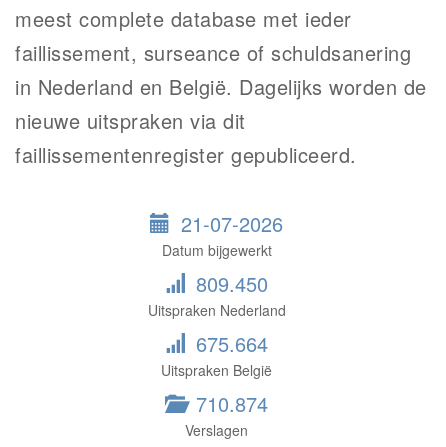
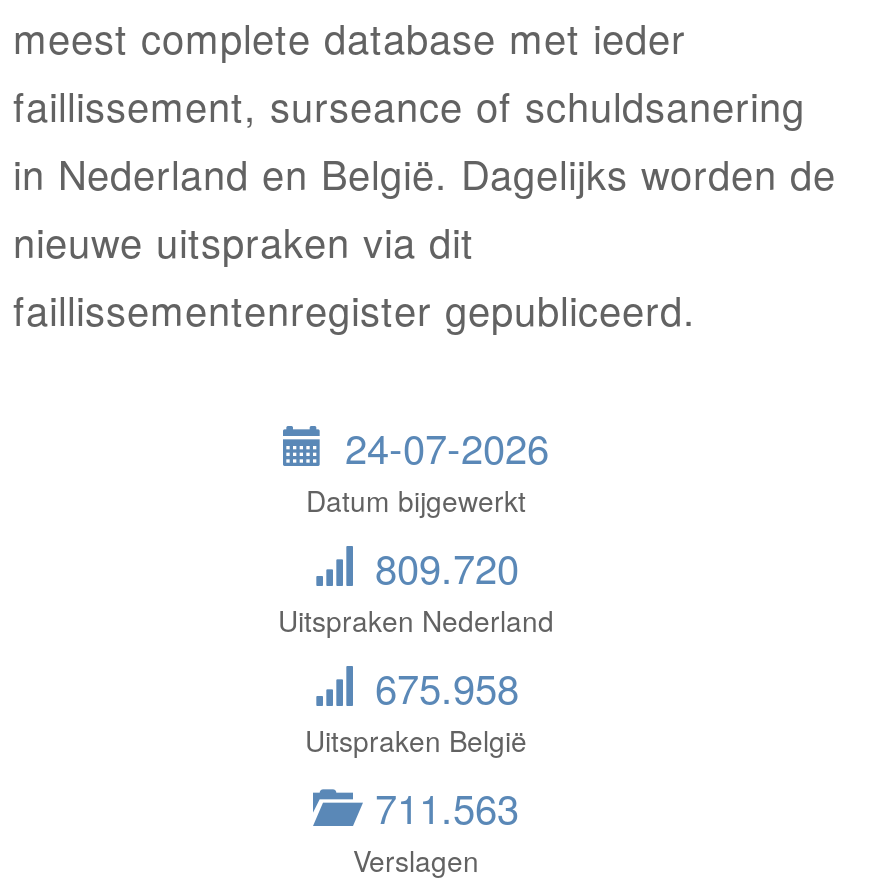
- 21-07-2026
+ 24-07-2026

- 809.450
+ 809.720

- 675.664
+ 675.958

- 710.874
+ 711.563
